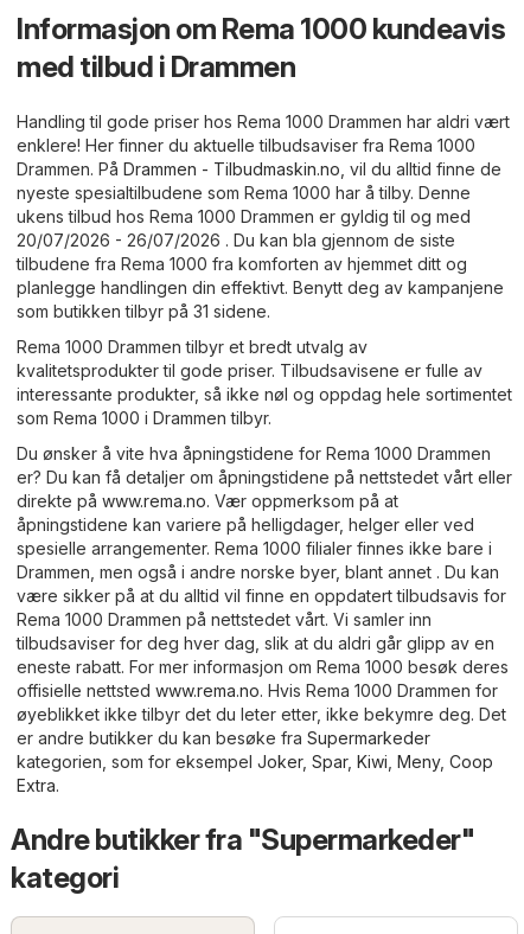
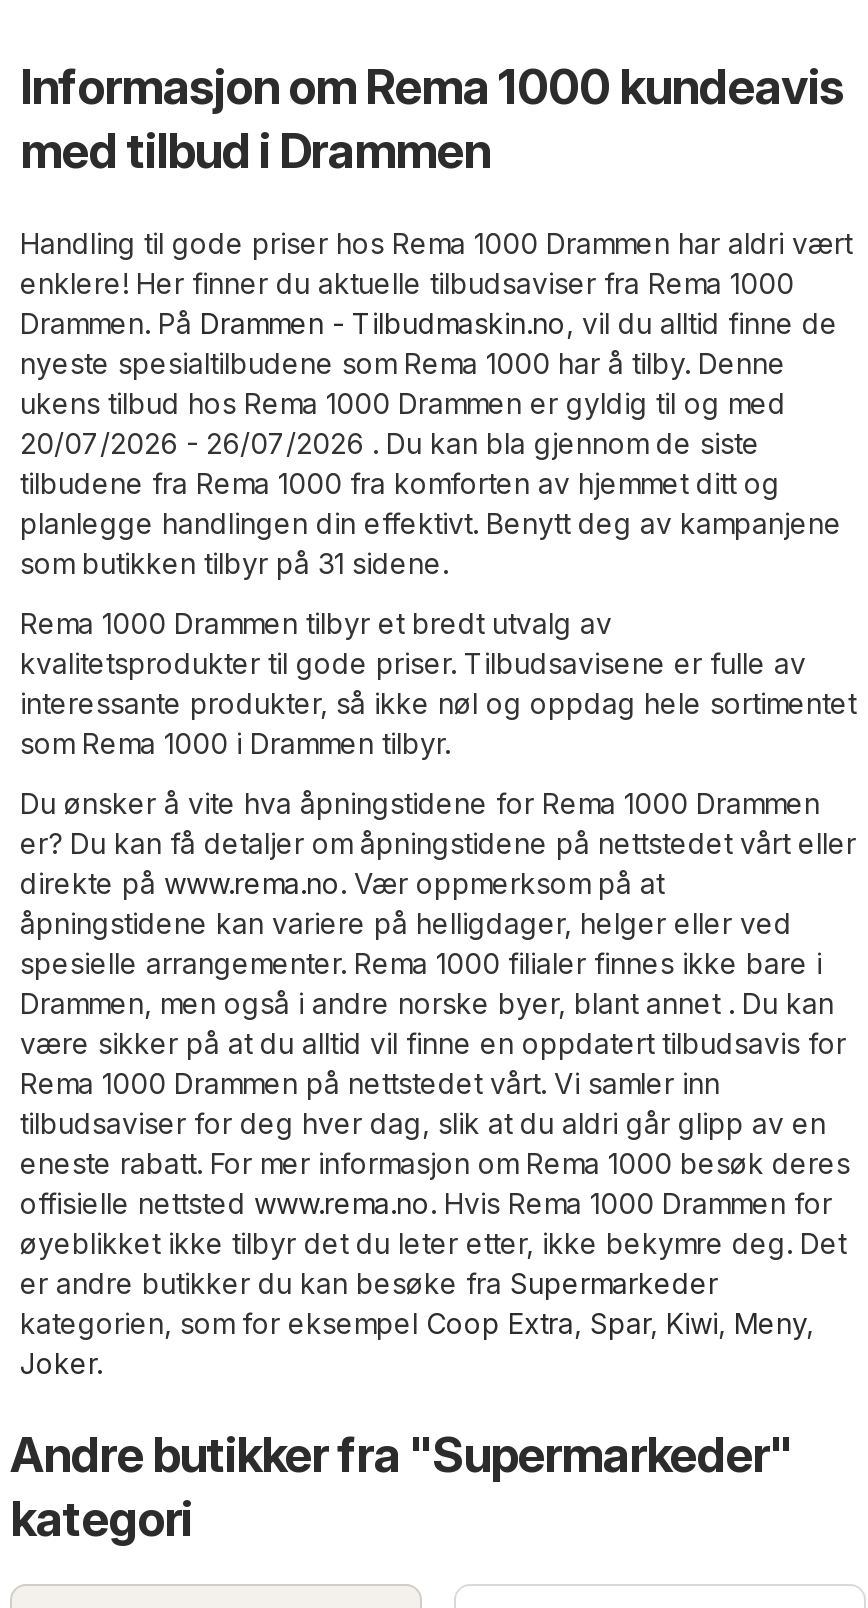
- kategorien, som for eksempel Joker, Spar, Kiwi, Meny, Coop
- Extra.
+ kategorien, som for eksempel Coop Extra, Spar, Kiwi, Meny,
+ Joker.
